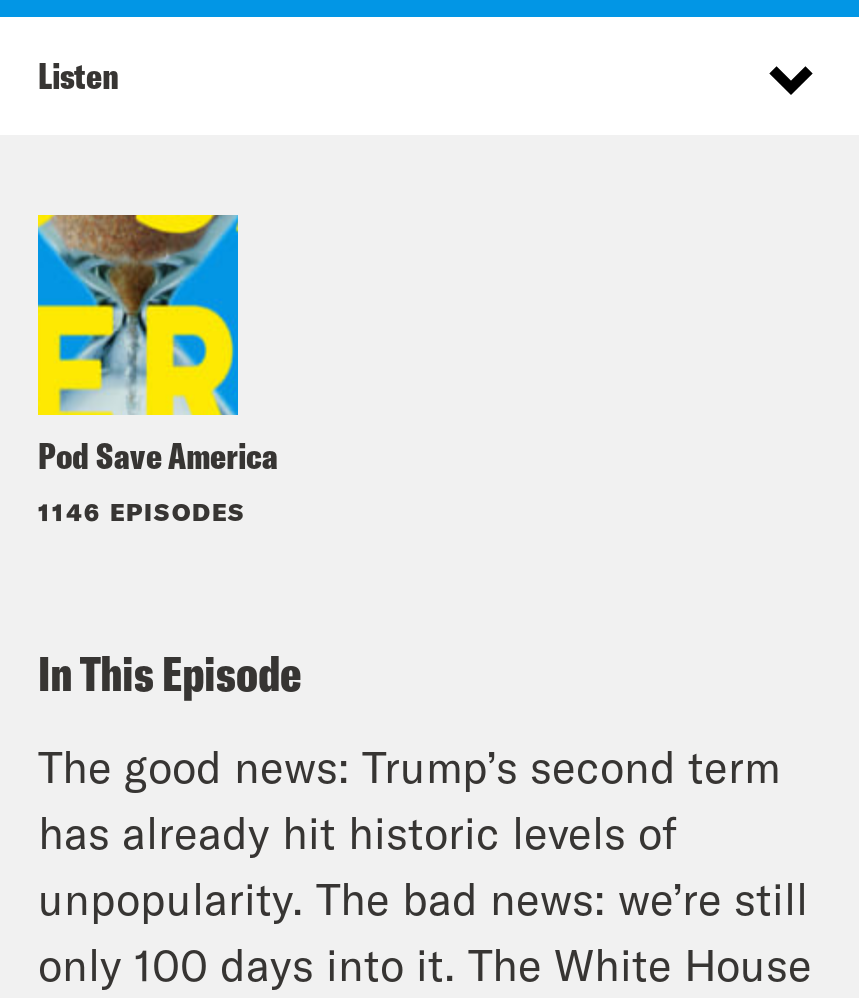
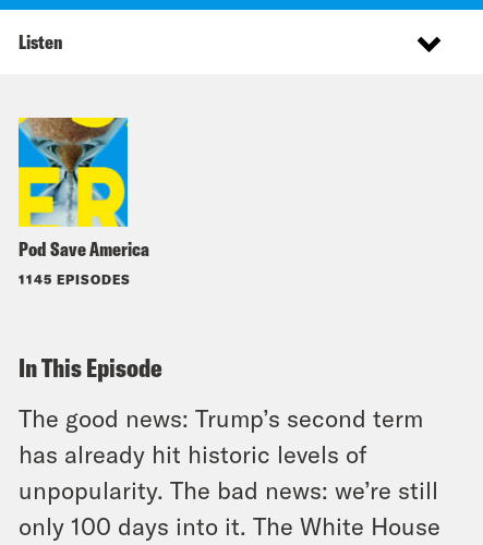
- 1146 EPISODES
+ 1145 EPISODES
